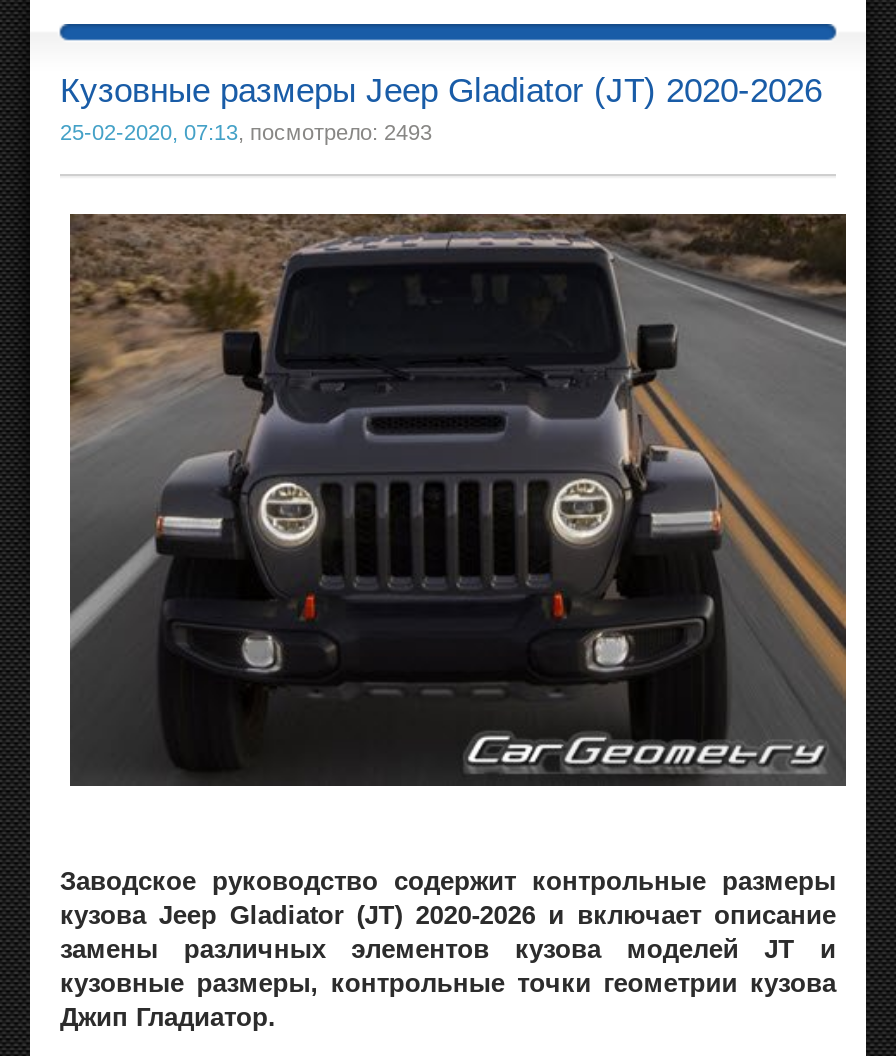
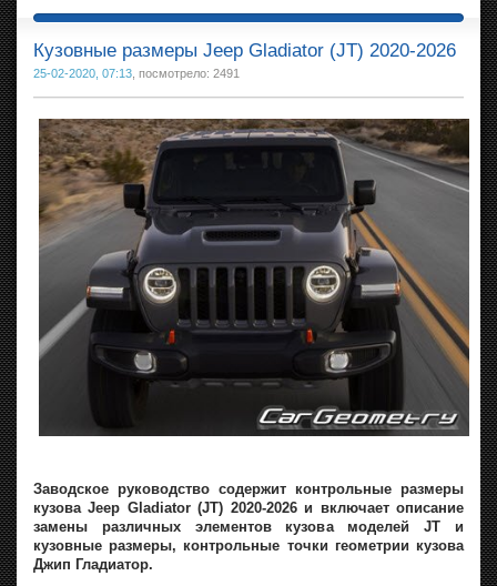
- 25-02-2020, 07:13, посмотрело: 2493
+ 25-02-2020, 07:13, посмотрело: 2491
